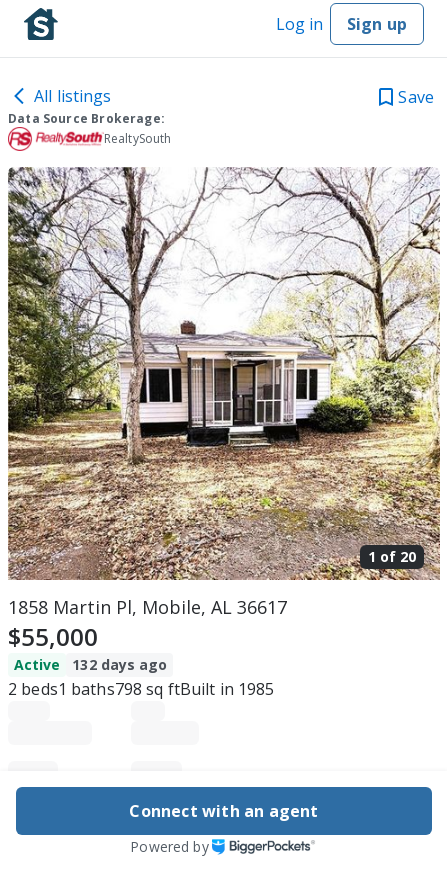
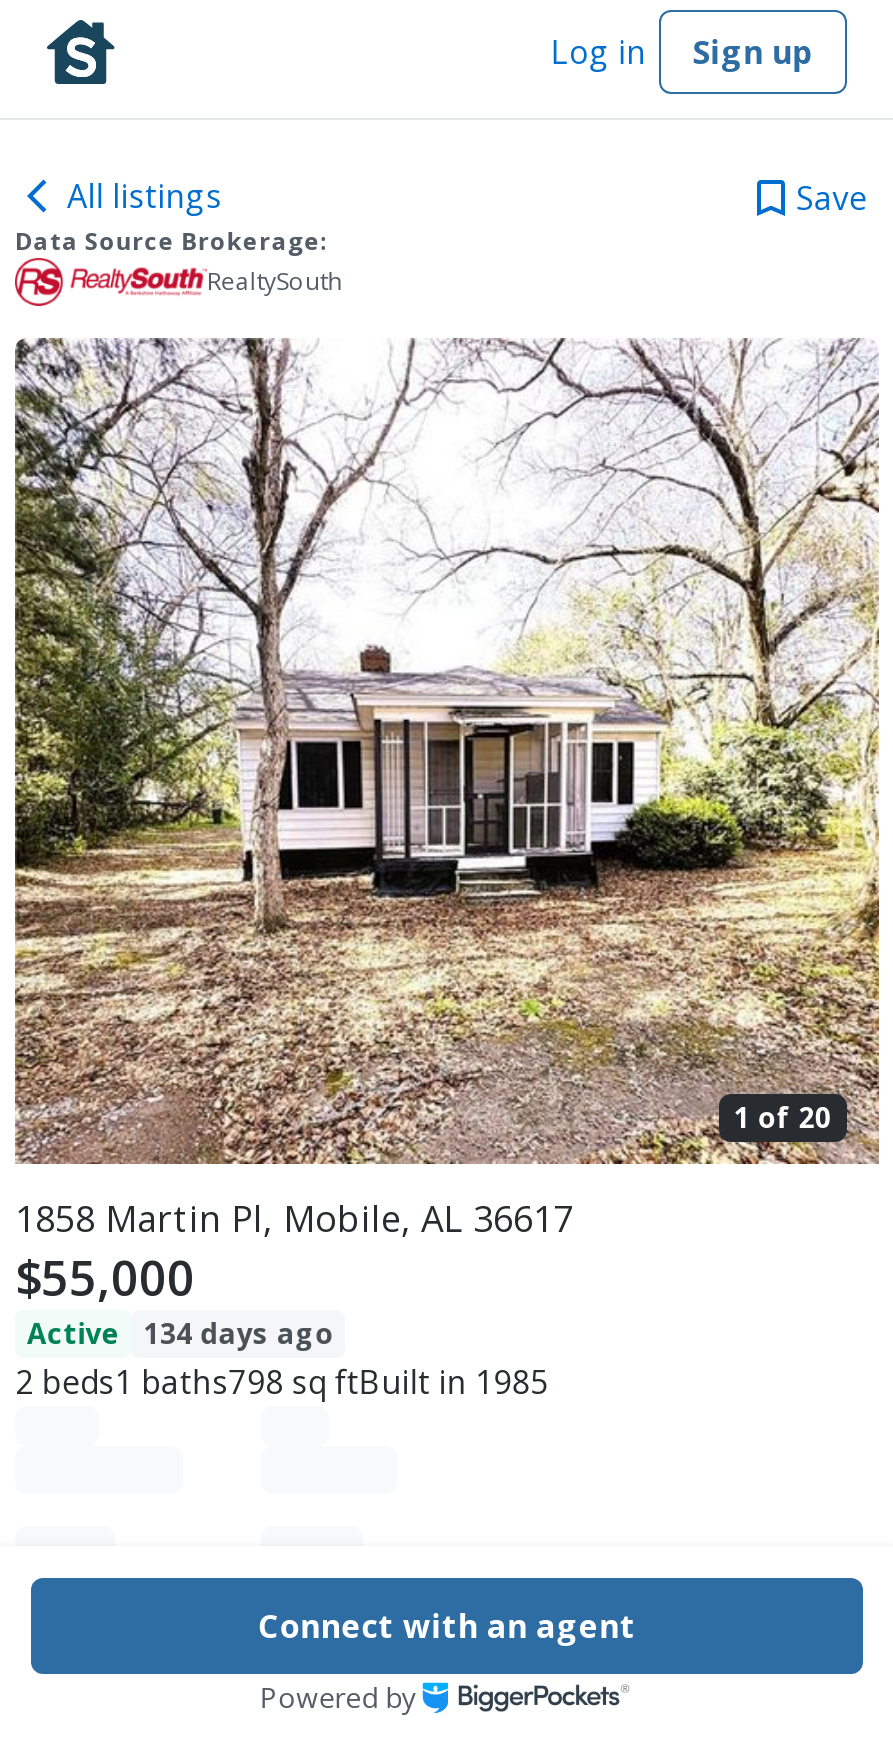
- Active 132 days ago
+ Active 134 days ago
